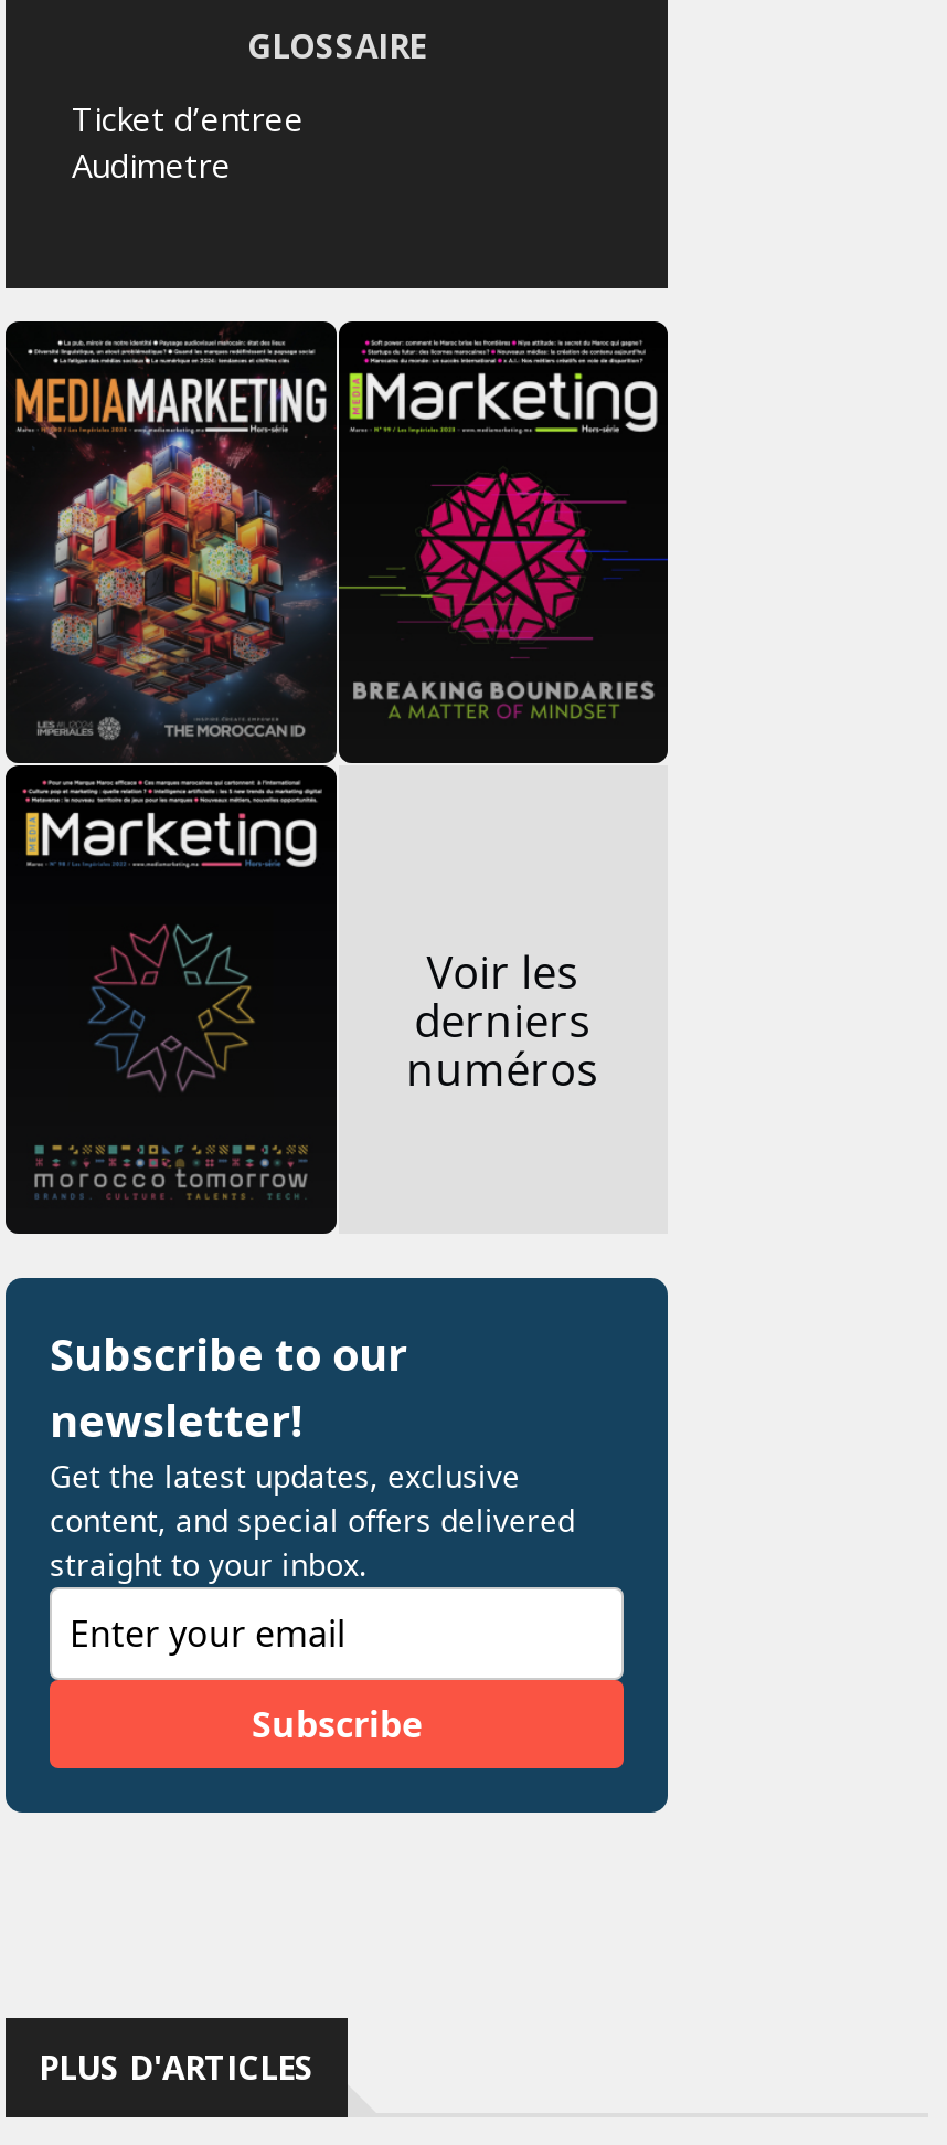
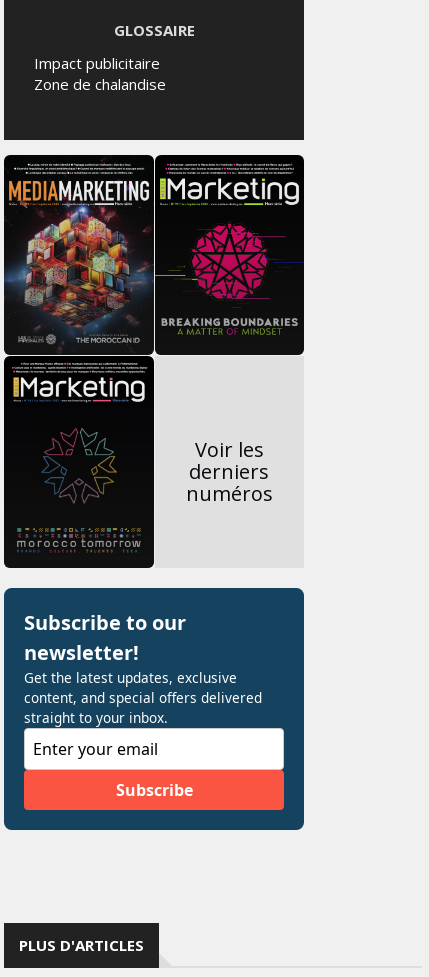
- Ticket d’entree
- Audimetre
+ Impact publicitaire
+ Zone de chalandise
